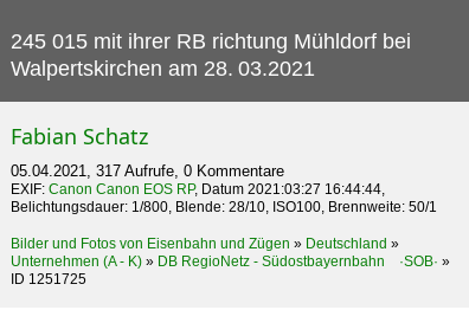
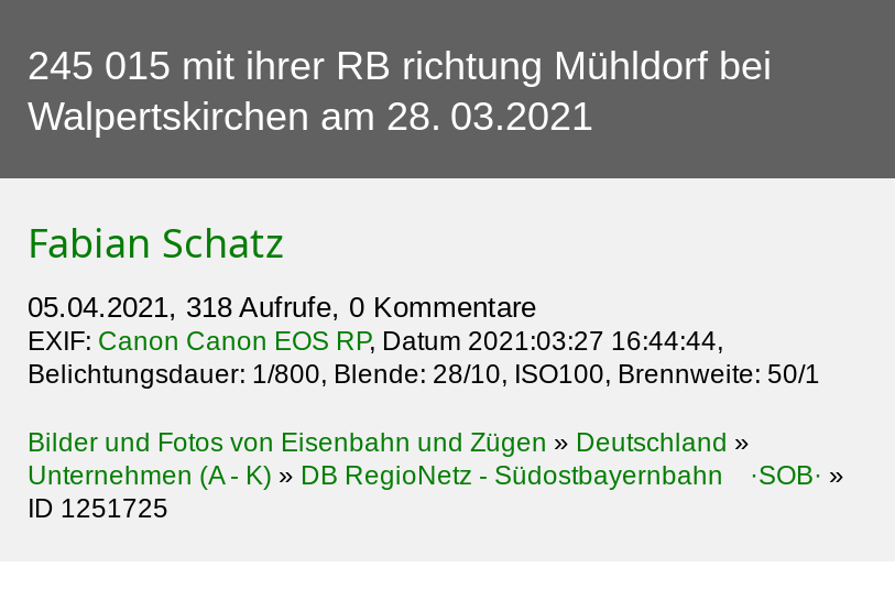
- 05.04.2021, 317 Aufrufe, 0 Kommentare
+ 05.04.2021, 318 Aufrufe, 0 Kommentare
